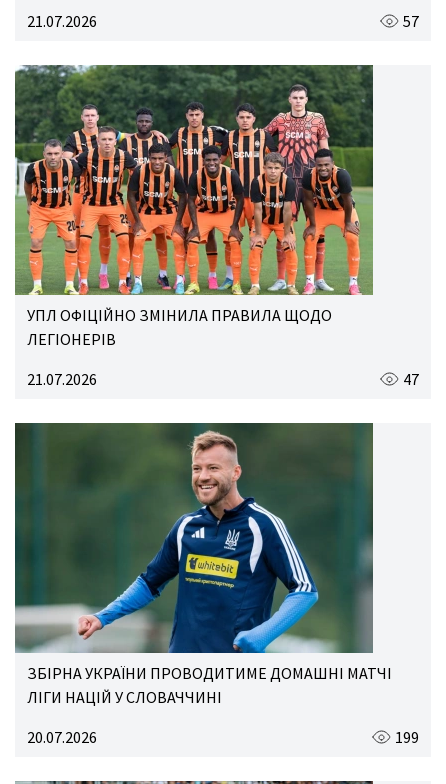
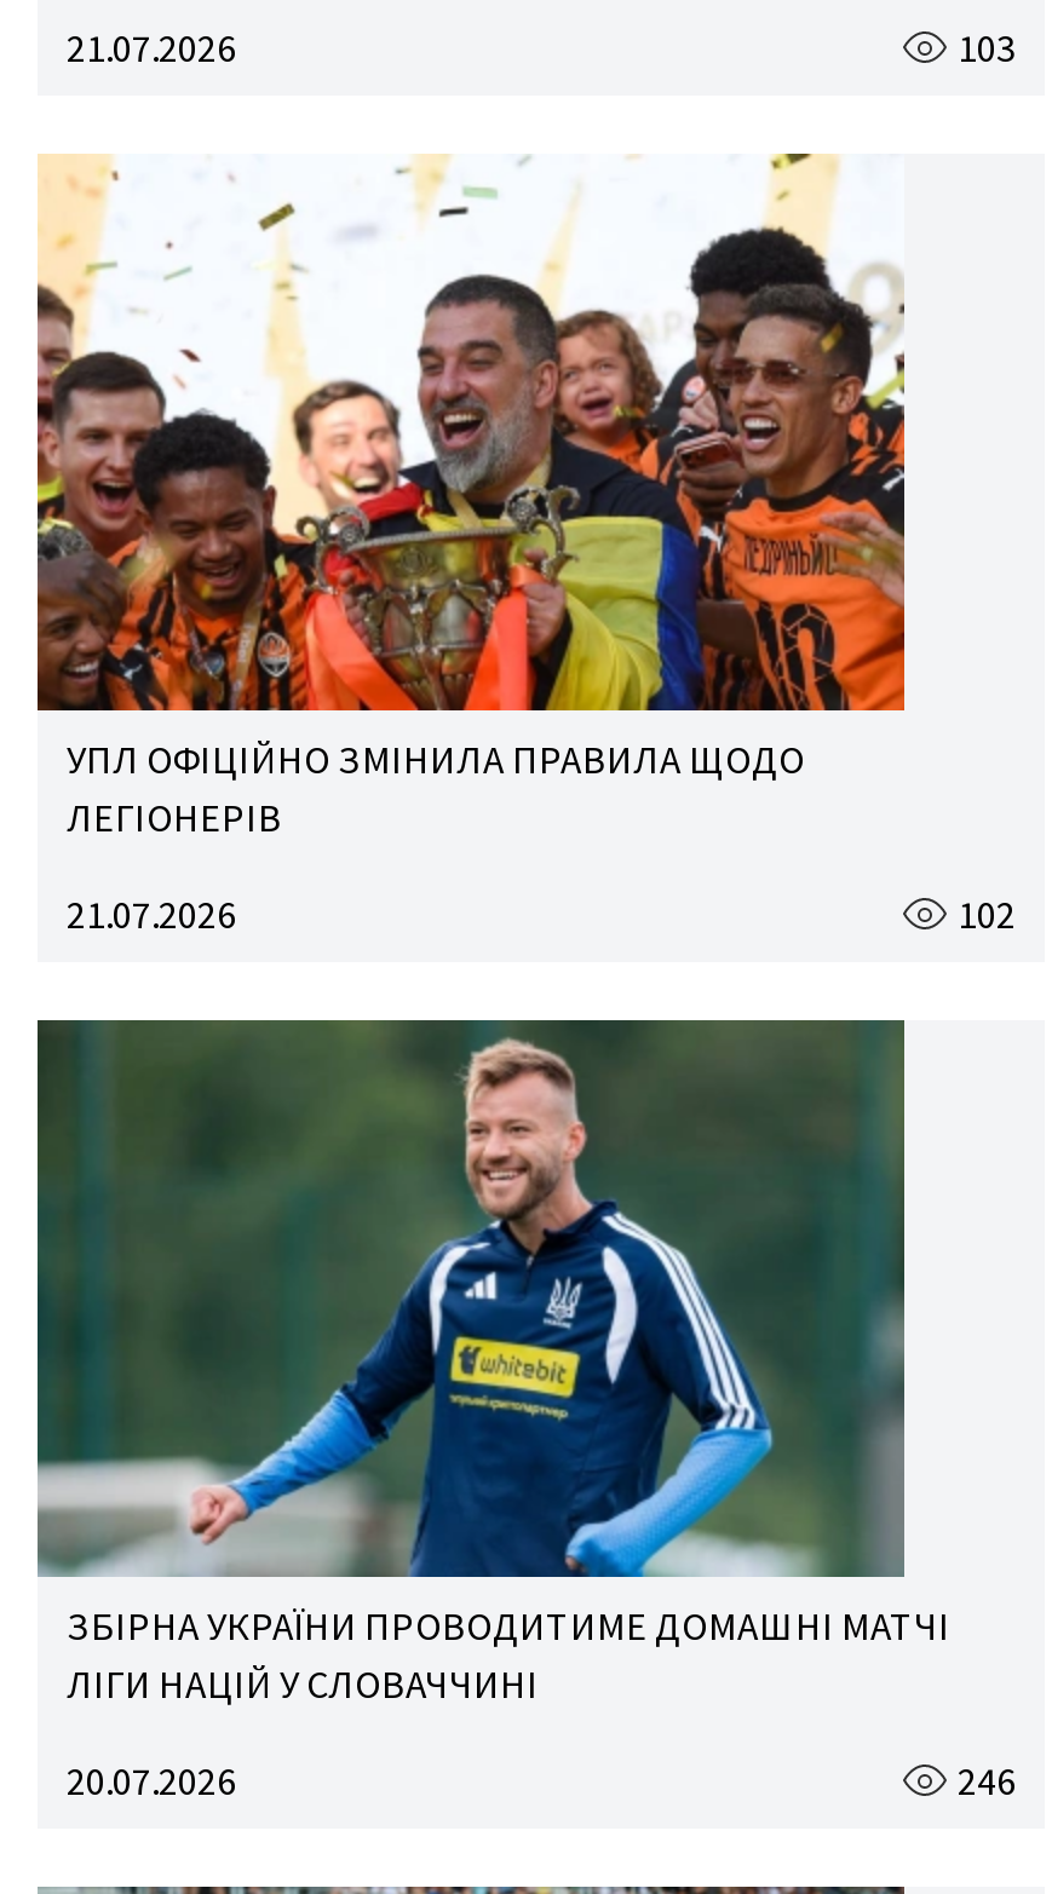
- 57
+ 103

- [image]
+ [image]

- 47
+ 102

- 199
+ 246
